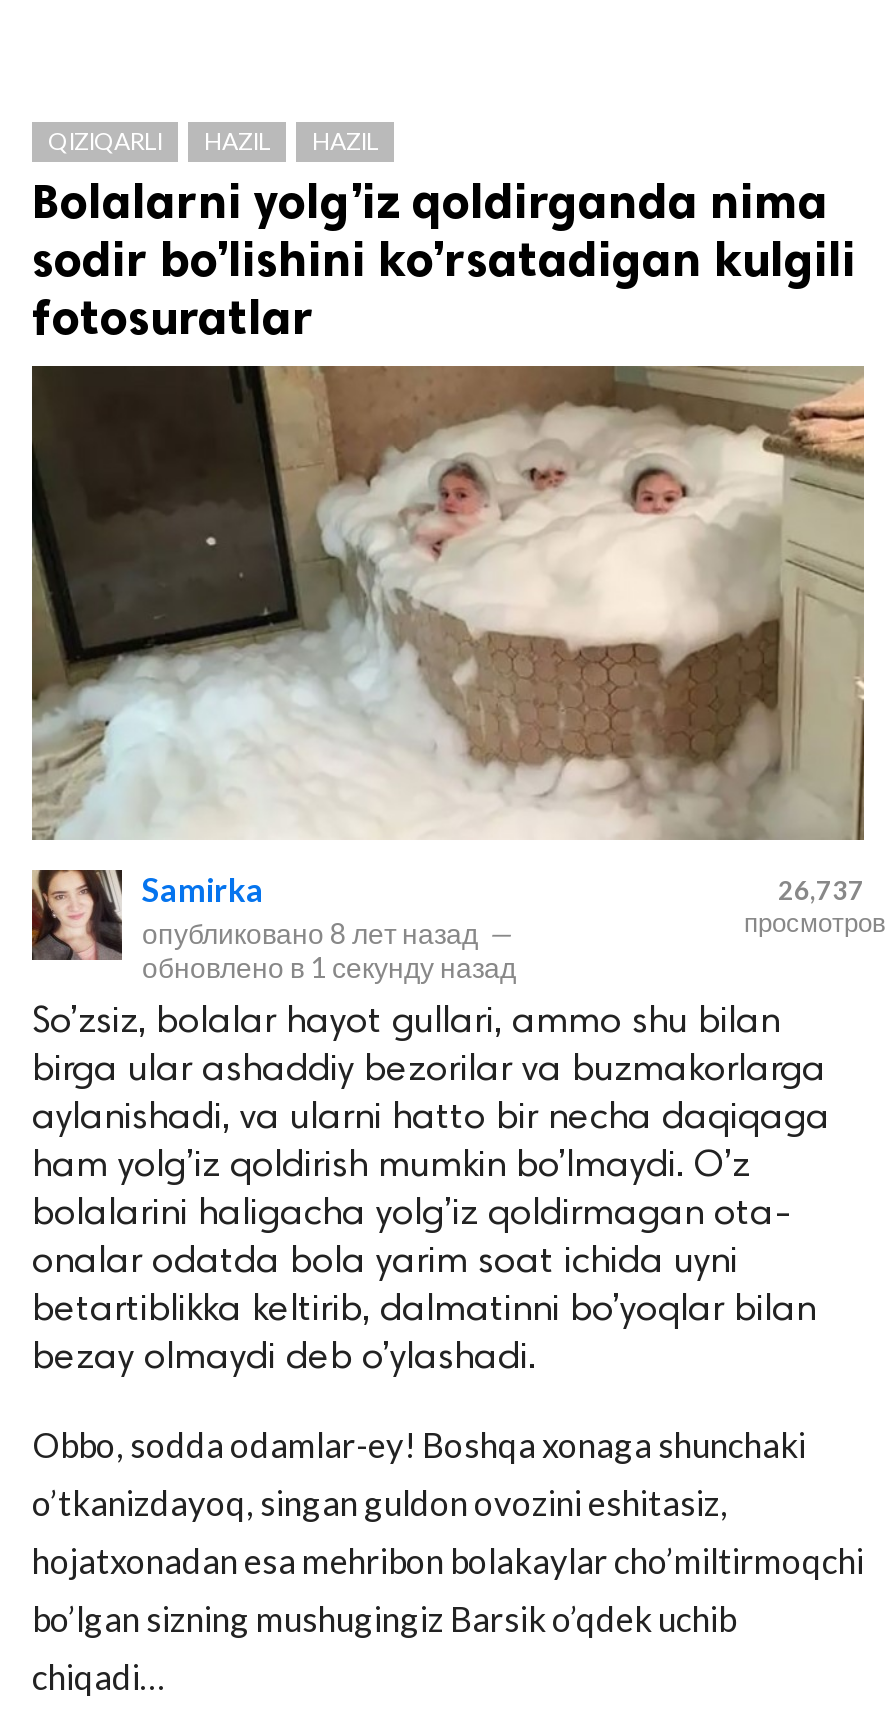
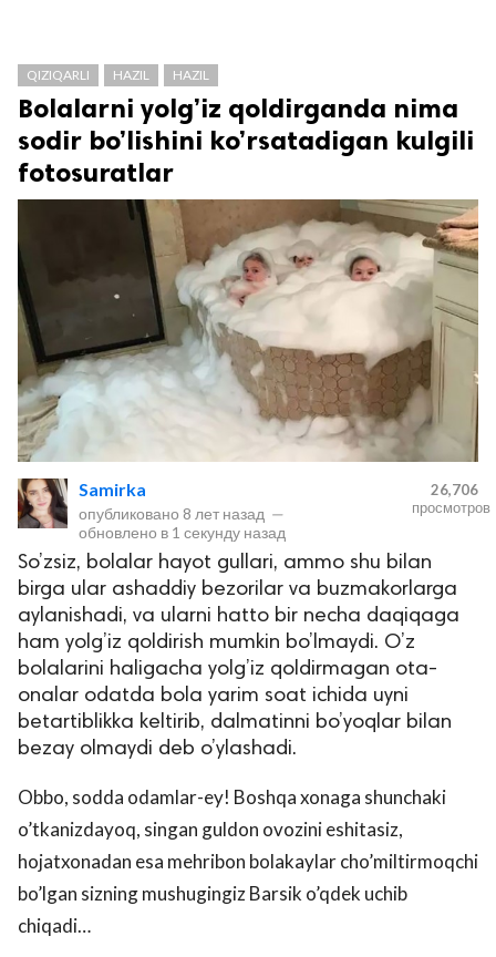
- 26,737
+ 26,706
